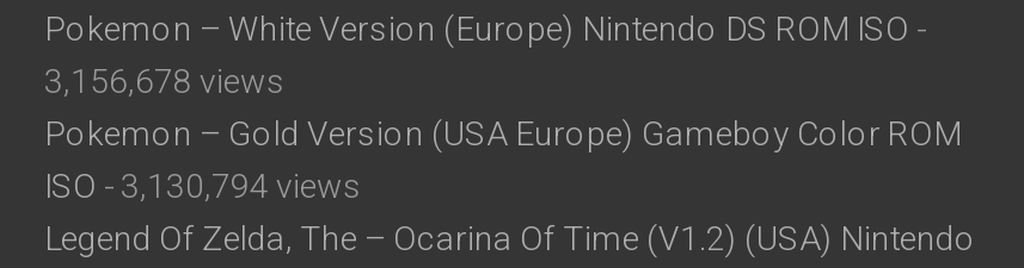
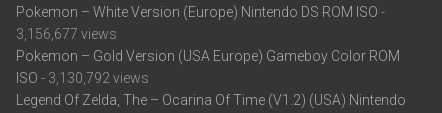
- 3,156,678 views
+ 3,156,677 views

- ISO - 3,130,794 views
+ ISO - 3,130,792 views
